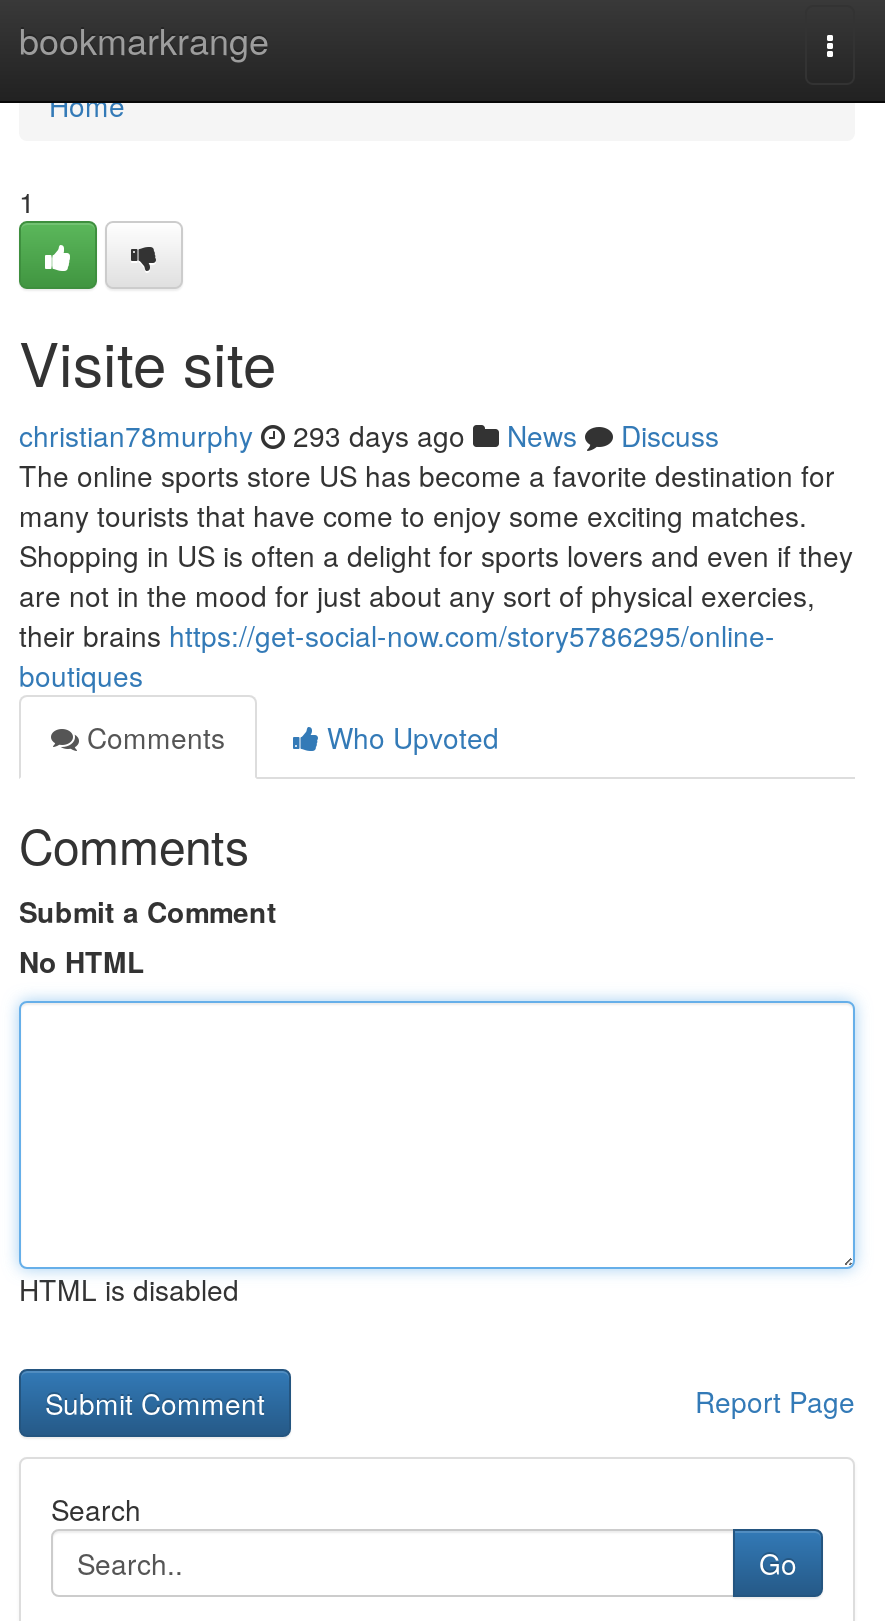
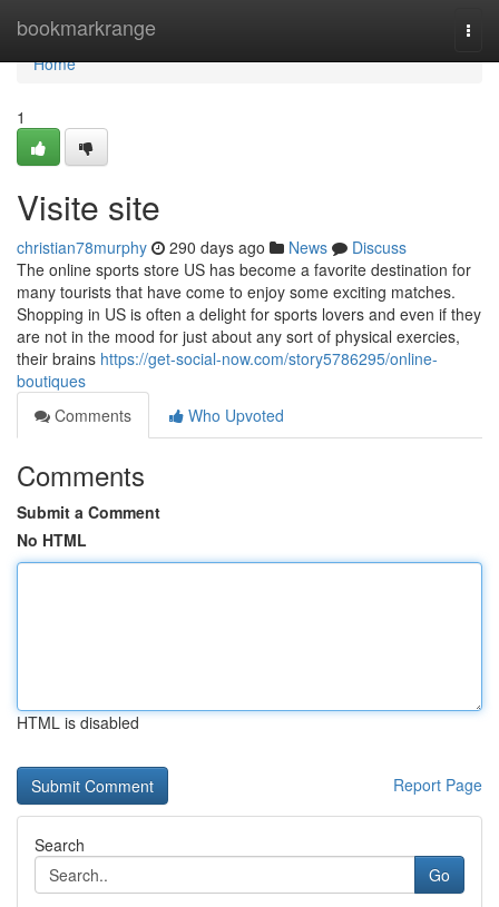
- christian78murphy 293 days ago News Discuss
+ christian78murphy 290 days ago News Discuss
